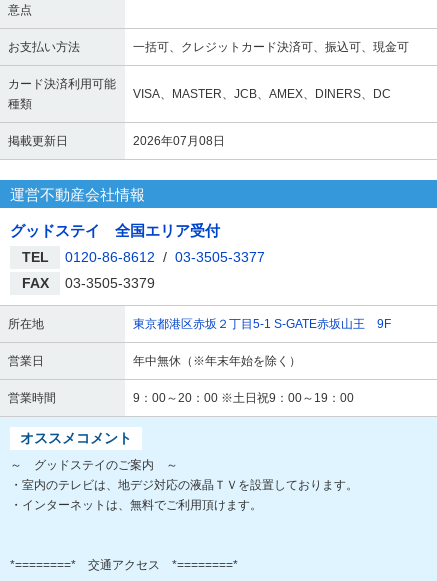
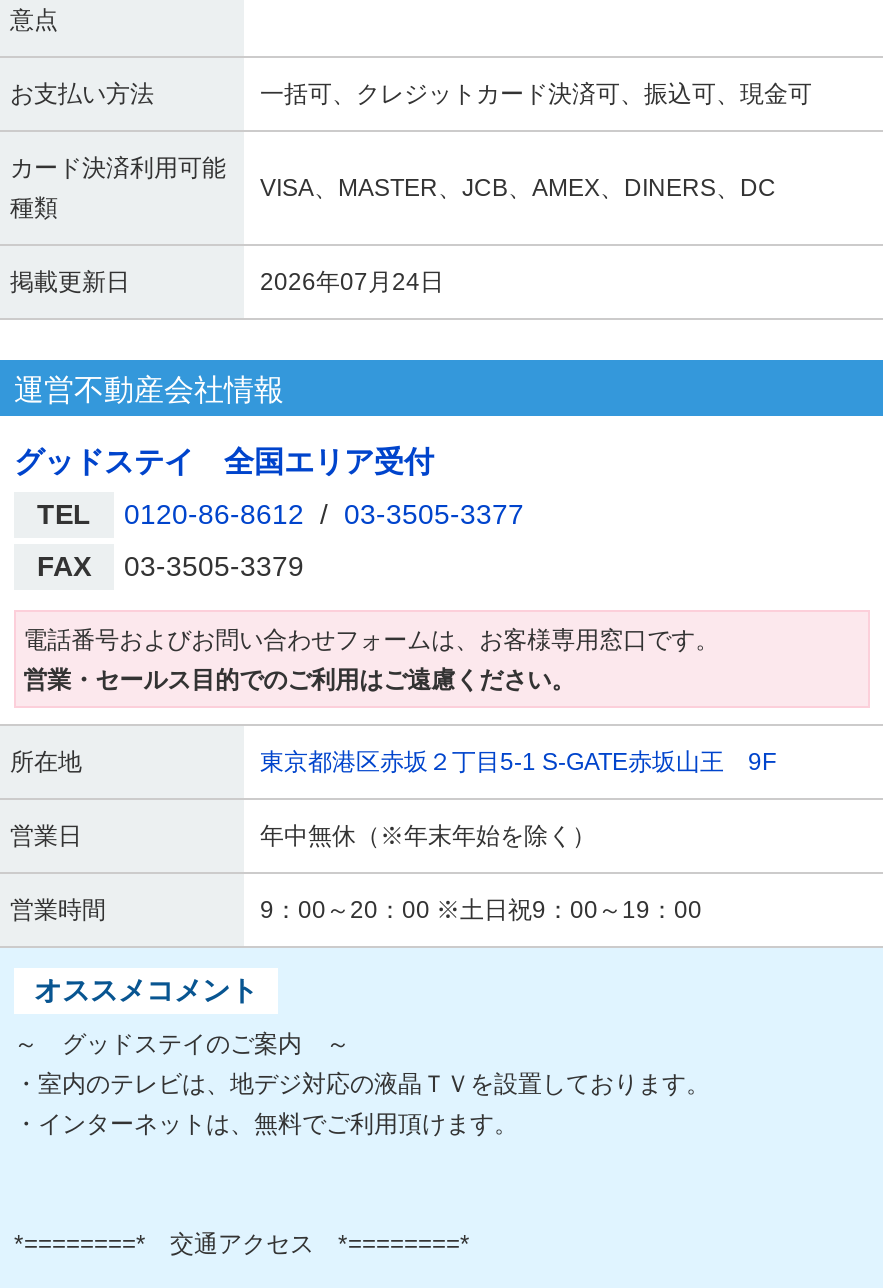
- 2026年07月08日
+ 2026年07月24日

+ 電話番号およびお問い合わせフォームは、お客様専用窓口です。
+ 営業・セールス目的でのご利用はご遠慮ください。
